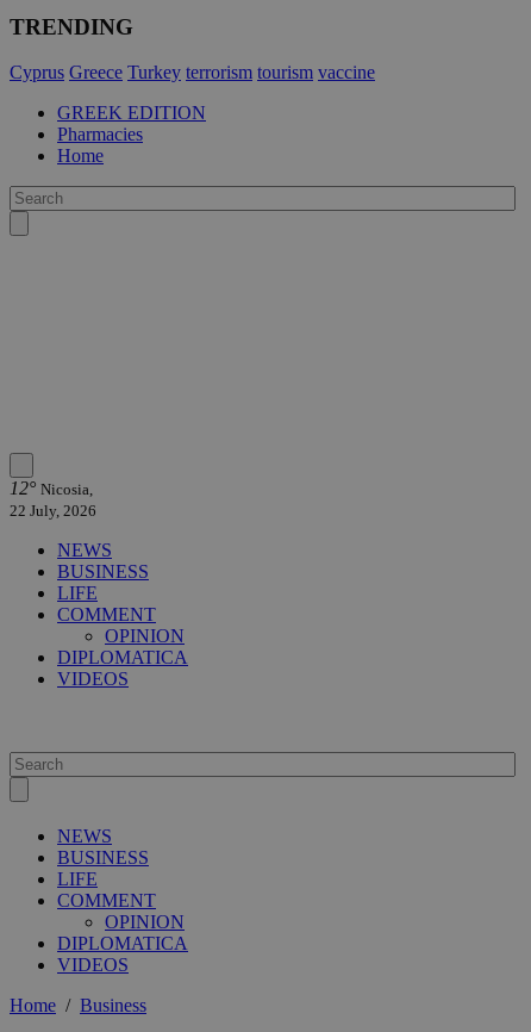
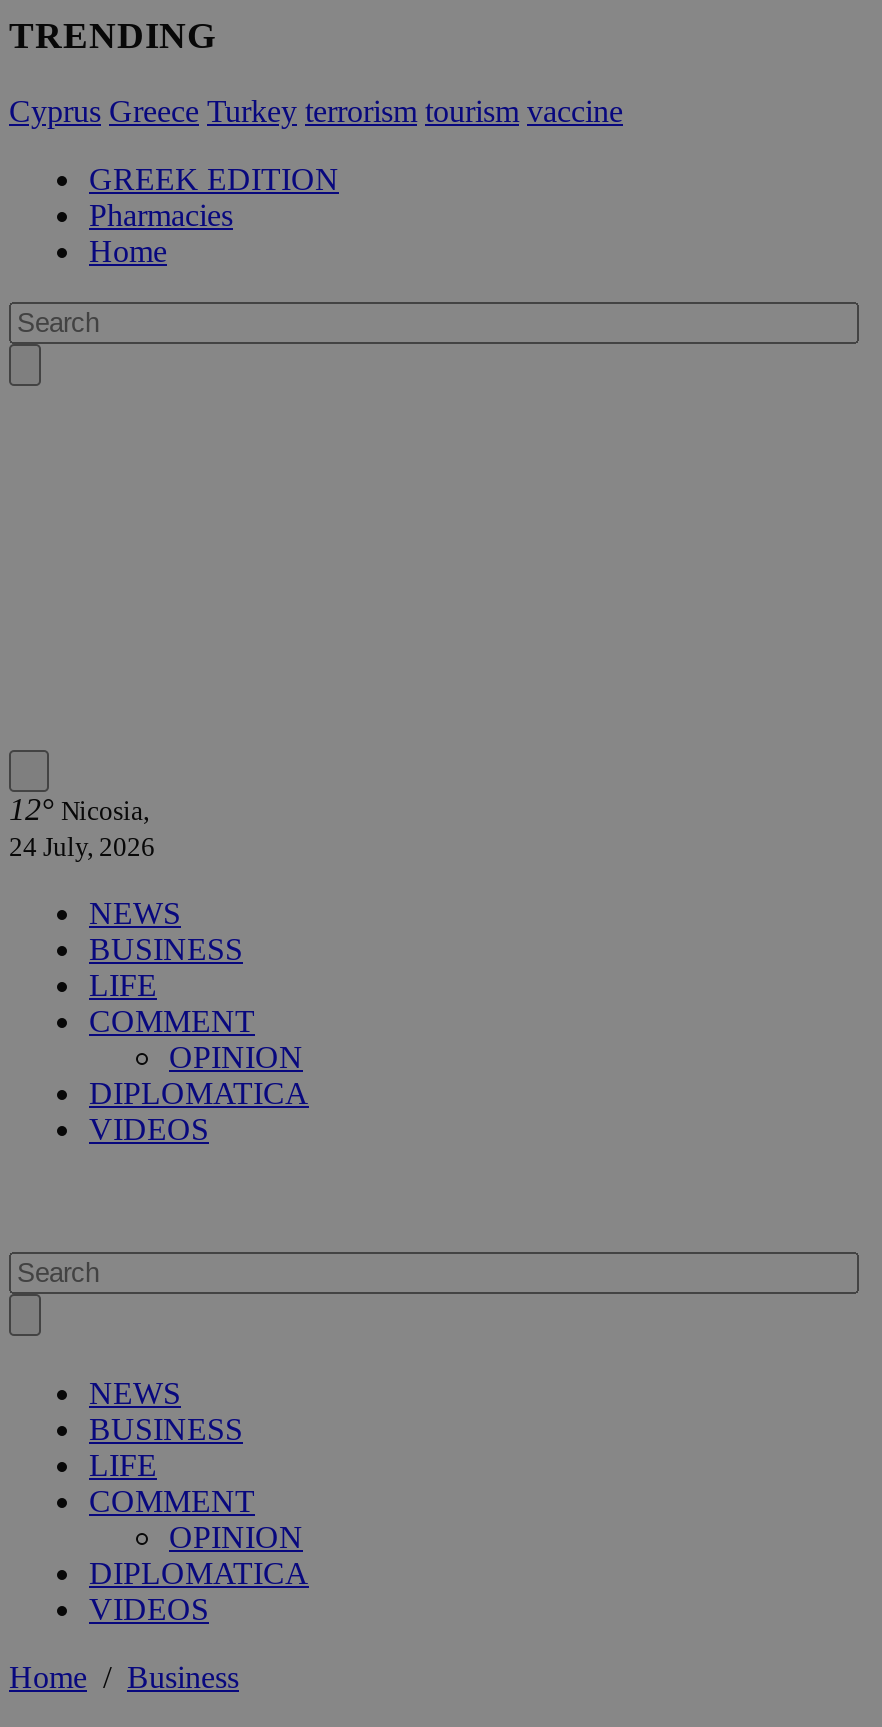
- 22 July, 2026
+ 24 July, 2026
